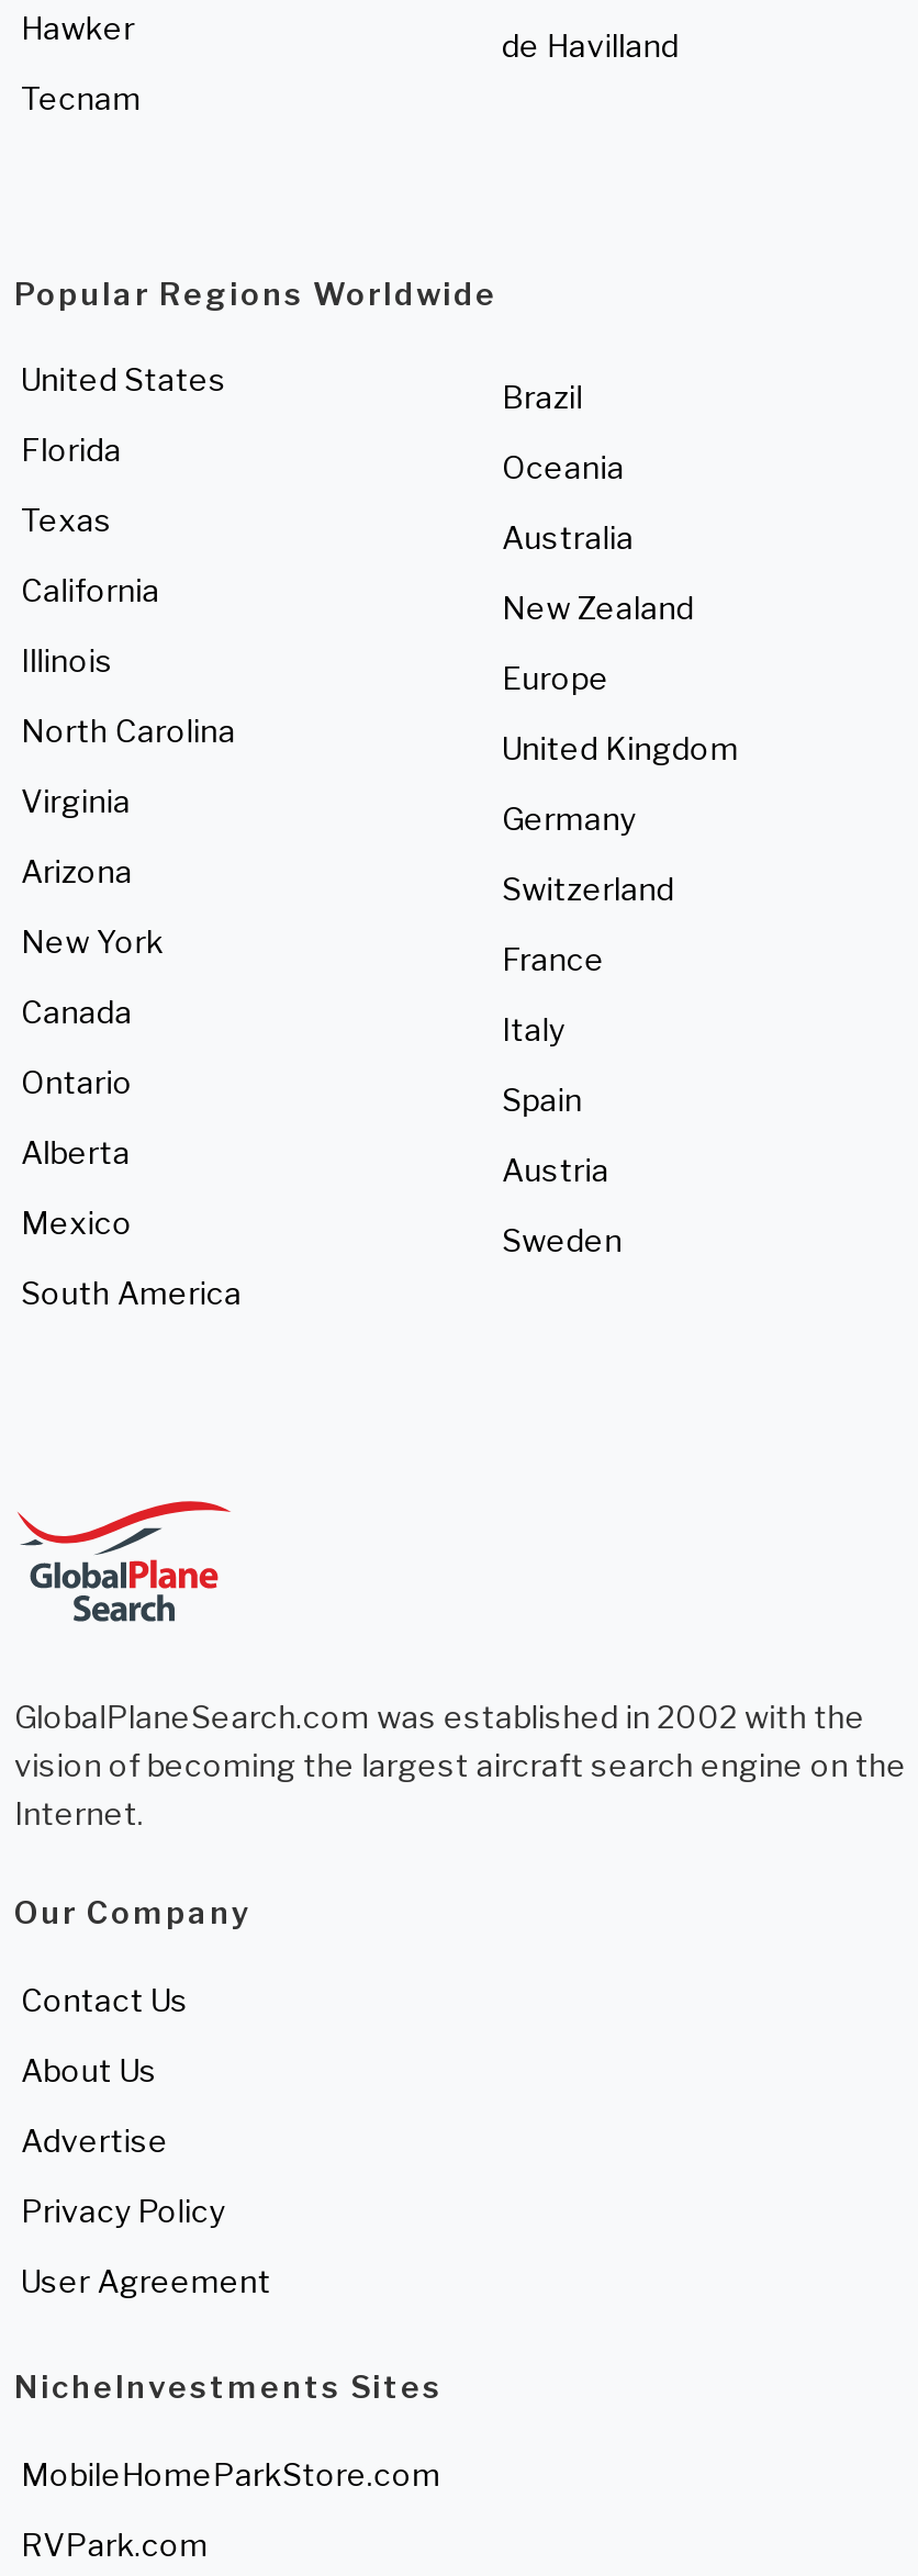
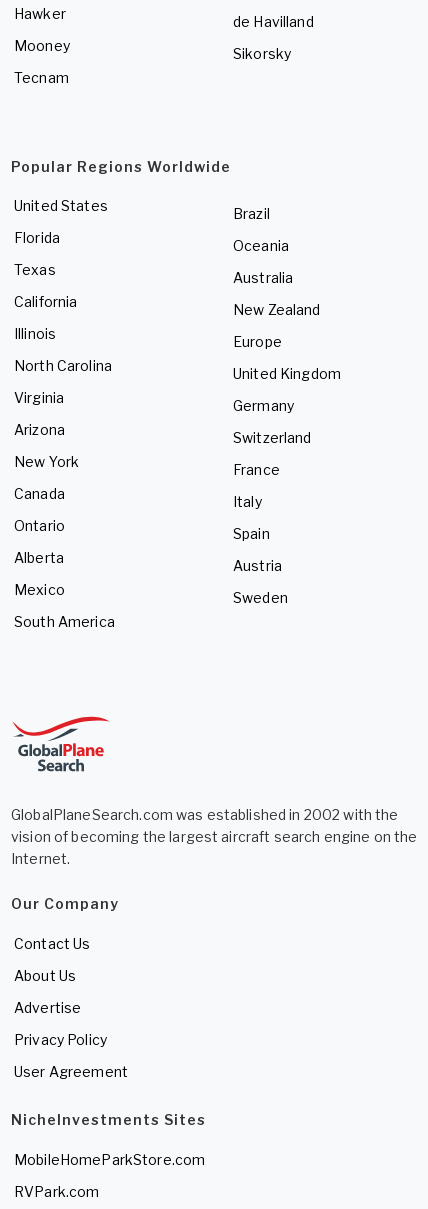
+ Mooney

+ Sikorsky
